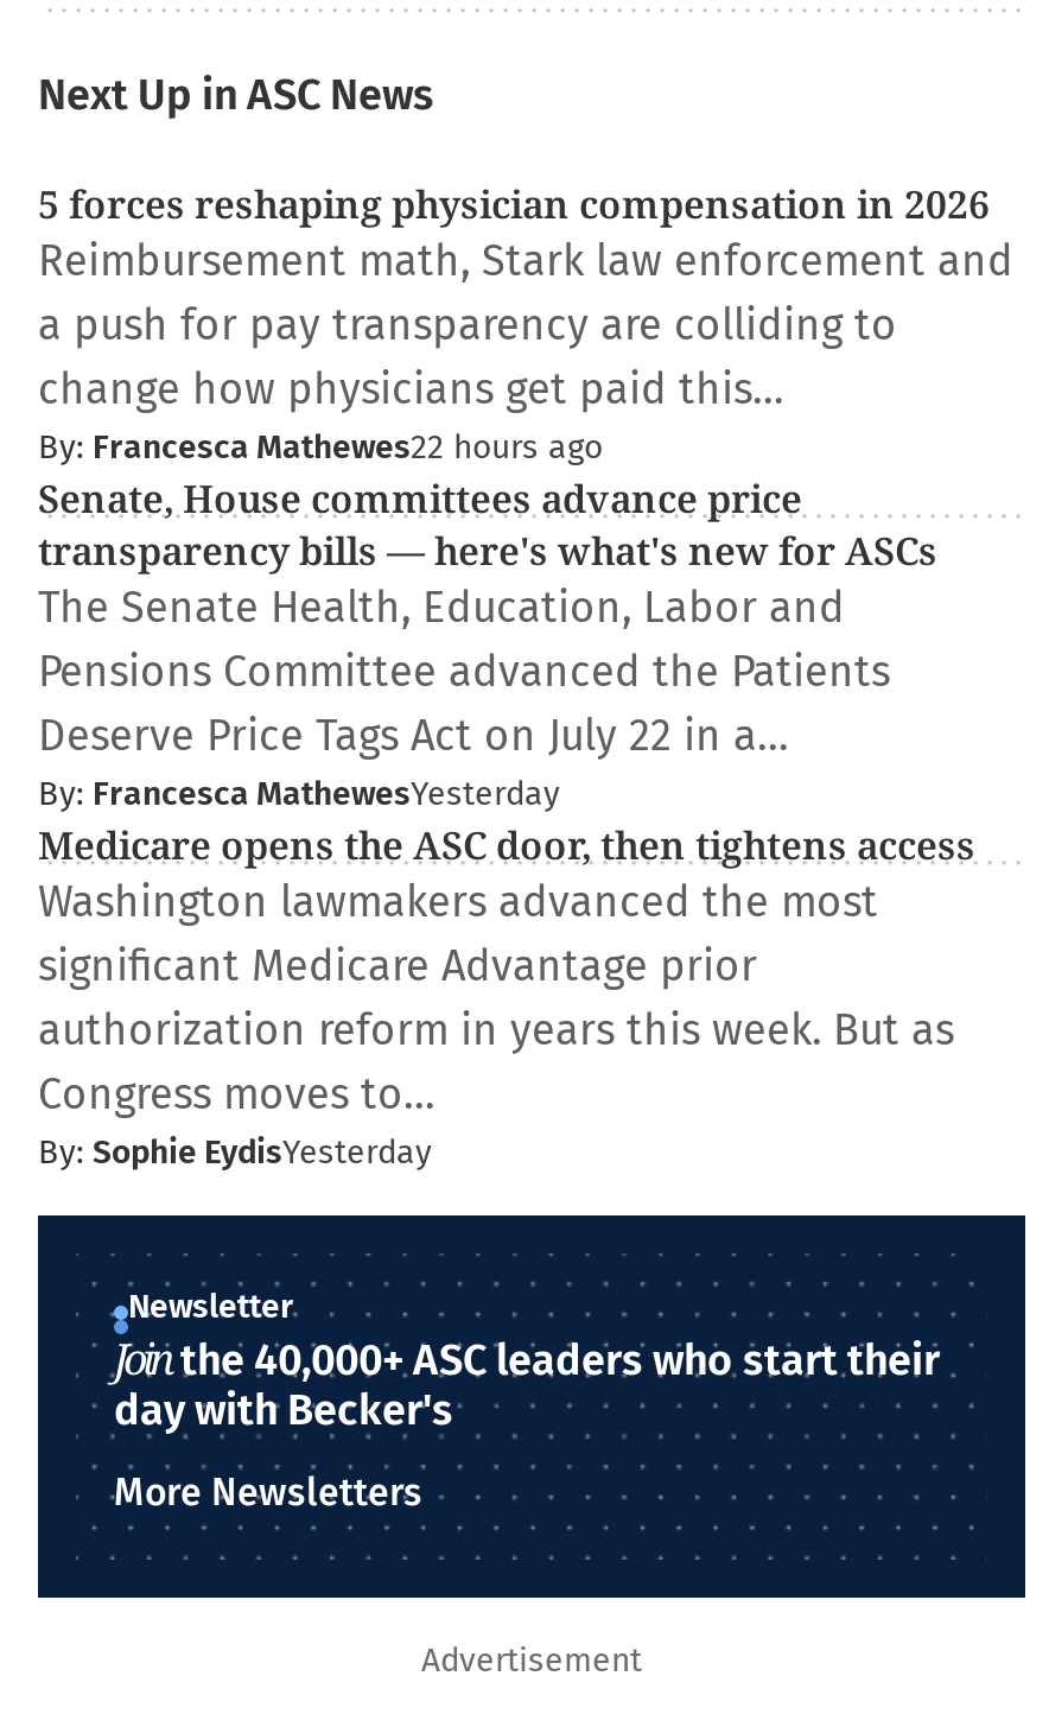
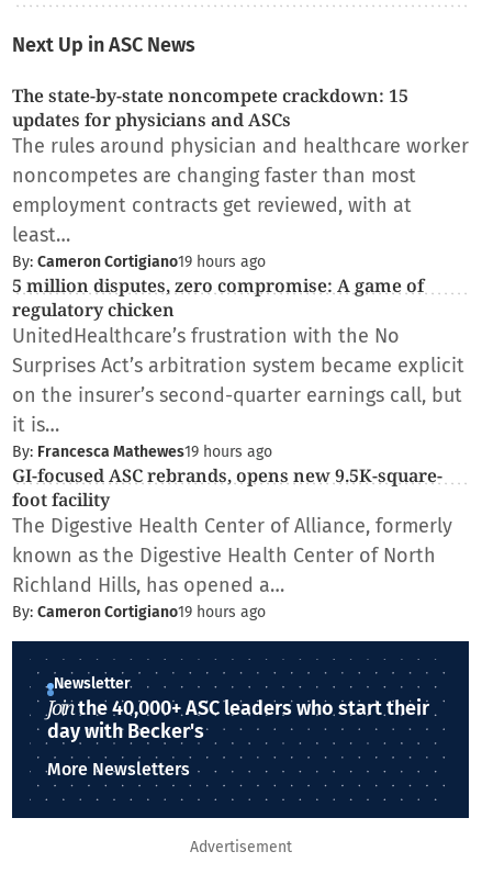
- 5 forces reshaping physician compensation in 2026
- Reimbursement math, Stark law enforcement and
- a push for pay transparency are colliding to
- change how physicians get paid this…
- By: Francesca Mathewes22 hours ago
- Senate, House committees advance price
- transparency bills — here's what's new for ASCs
- The Senate Health, Education, Labor and
- Pensions Committee advanced the Patients
- Deserve Price Tags Act on July 22 in a…
- By: Francesca MathewesYesterday
- Medicare opens the ASC door, then tightens access
- Washington lawmakers advanced the most
- significant Medicare Advantage prior
- authorization reform in years this week. But as
- Congress moves to…
- By: Sophie EydisYesterday
+ The state-by-state noncompete crackdown: 15
+ updates for physicians and ASCs
+ The rules around physician and healthcare worker
+ noncompetes are changing faster than most
+ employment contracts get reviewed, with at
+ least…
+ By: Cameron Cortigiano19 hours ago
+ 5 million disputes, zero compromise: A game of
+ regulatory chicken
+ UnitedHealthcare’s frustration with the No
+ Surprises Act’s arbitration system became explicit
+ on the insurer’s second-quarter earnings call, but
+ it is…
+ By: Francesca Mathewes19 hours ago
+ GI-focused ASC rebrands, opens new 9.5K-square-
+ foot facility
+ The Digestive Health Center of Alliance, formerly
+ known as the Digestive Health Center of North
+ Richland Hills, has opened a…
+ By: Cameron Cortigiano19 hours ago
